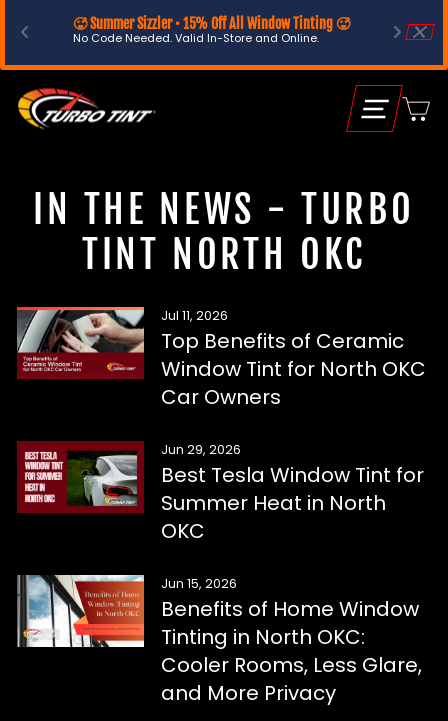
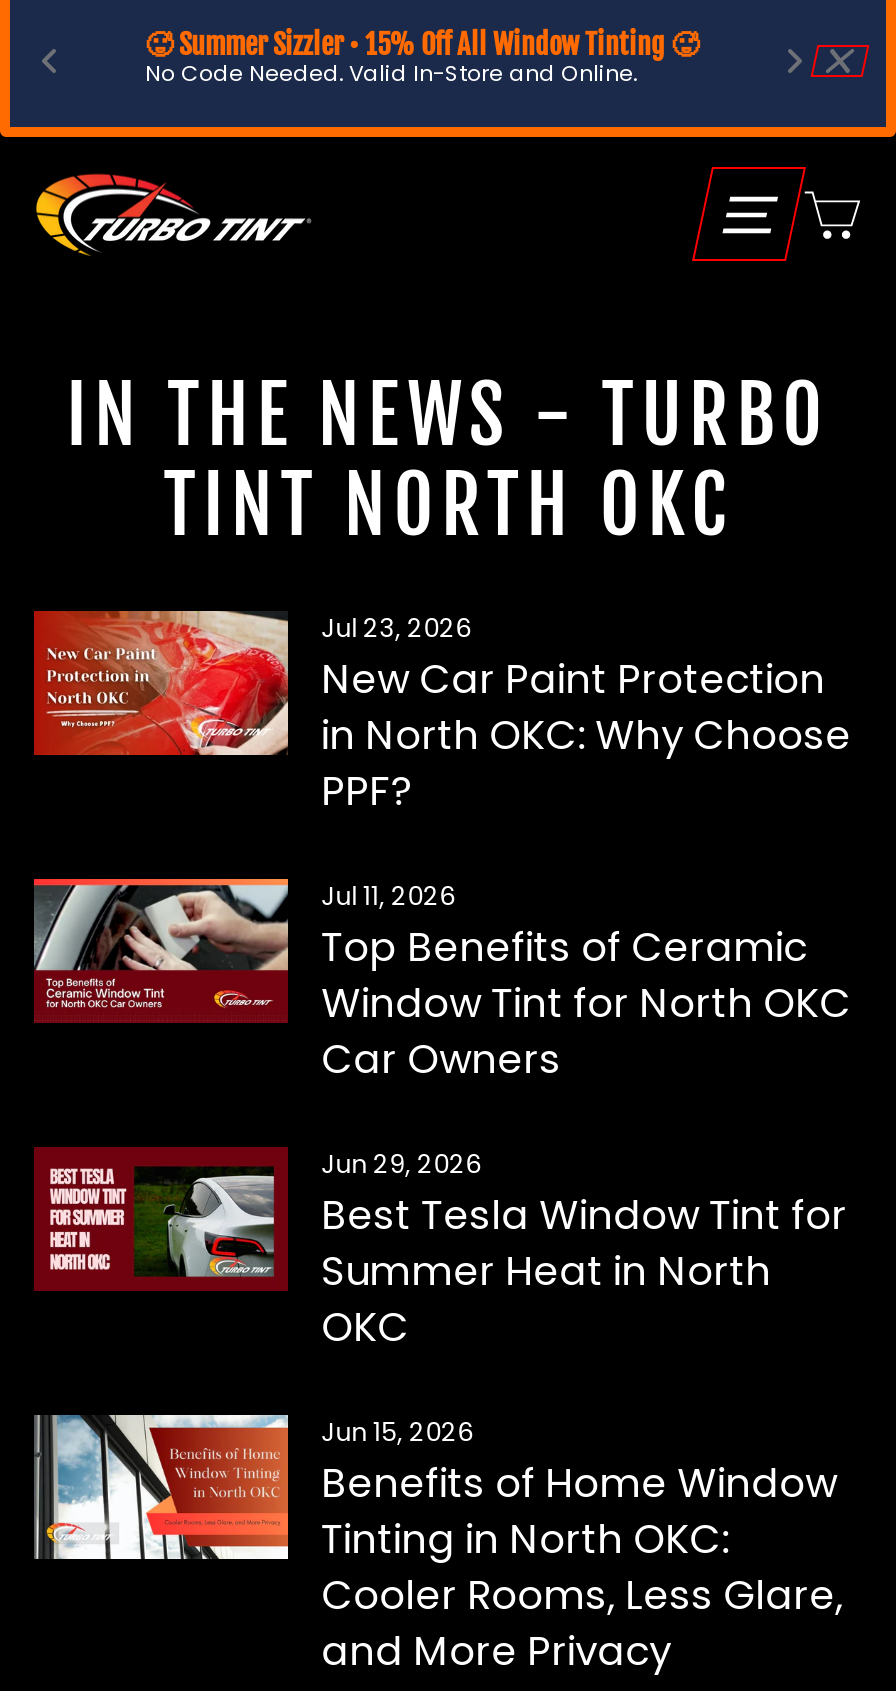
+ [image]
+ Jul 23, 2026
+ New Car Paint Protection
+ in North OKC: Why Choose
+ PPF?
